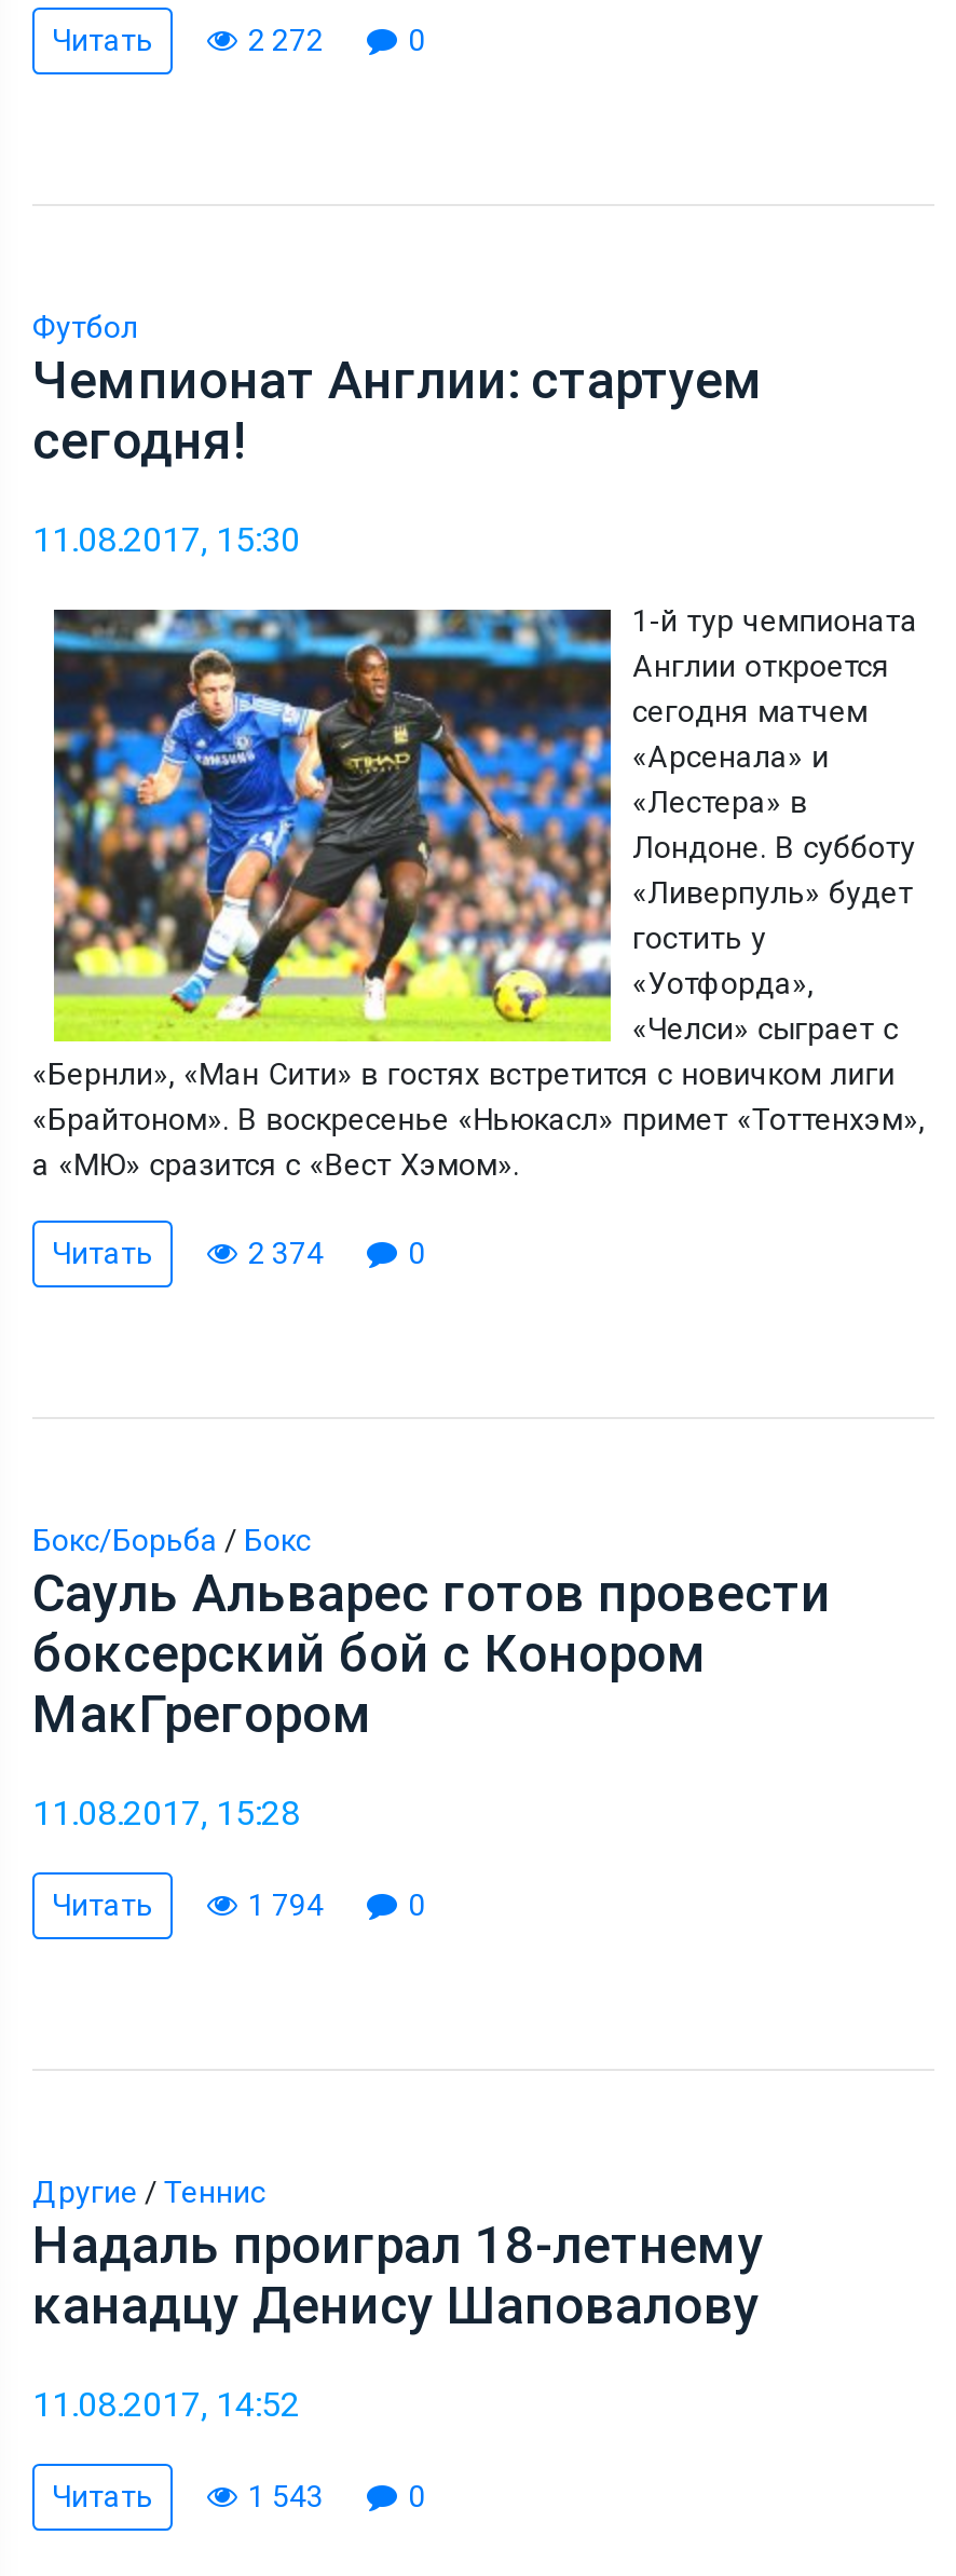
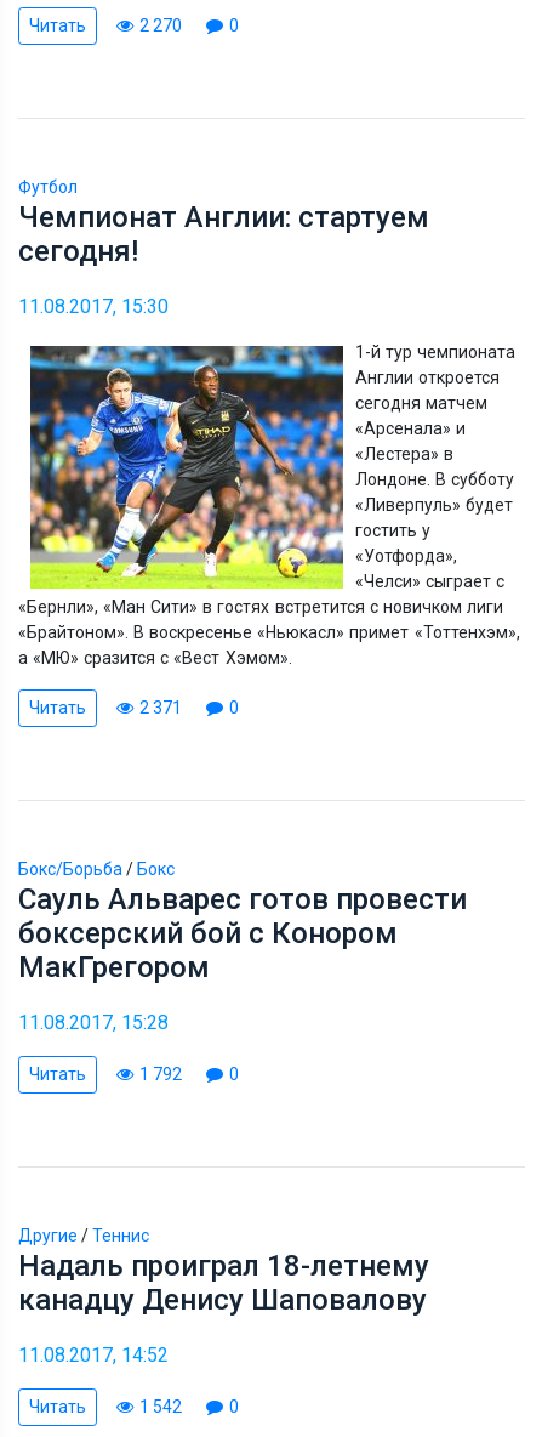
- 2 272
+ 2 270

- 2 374
+ 2 371

- 1 794
+ 1 792

- 1 543
+ 1 542
